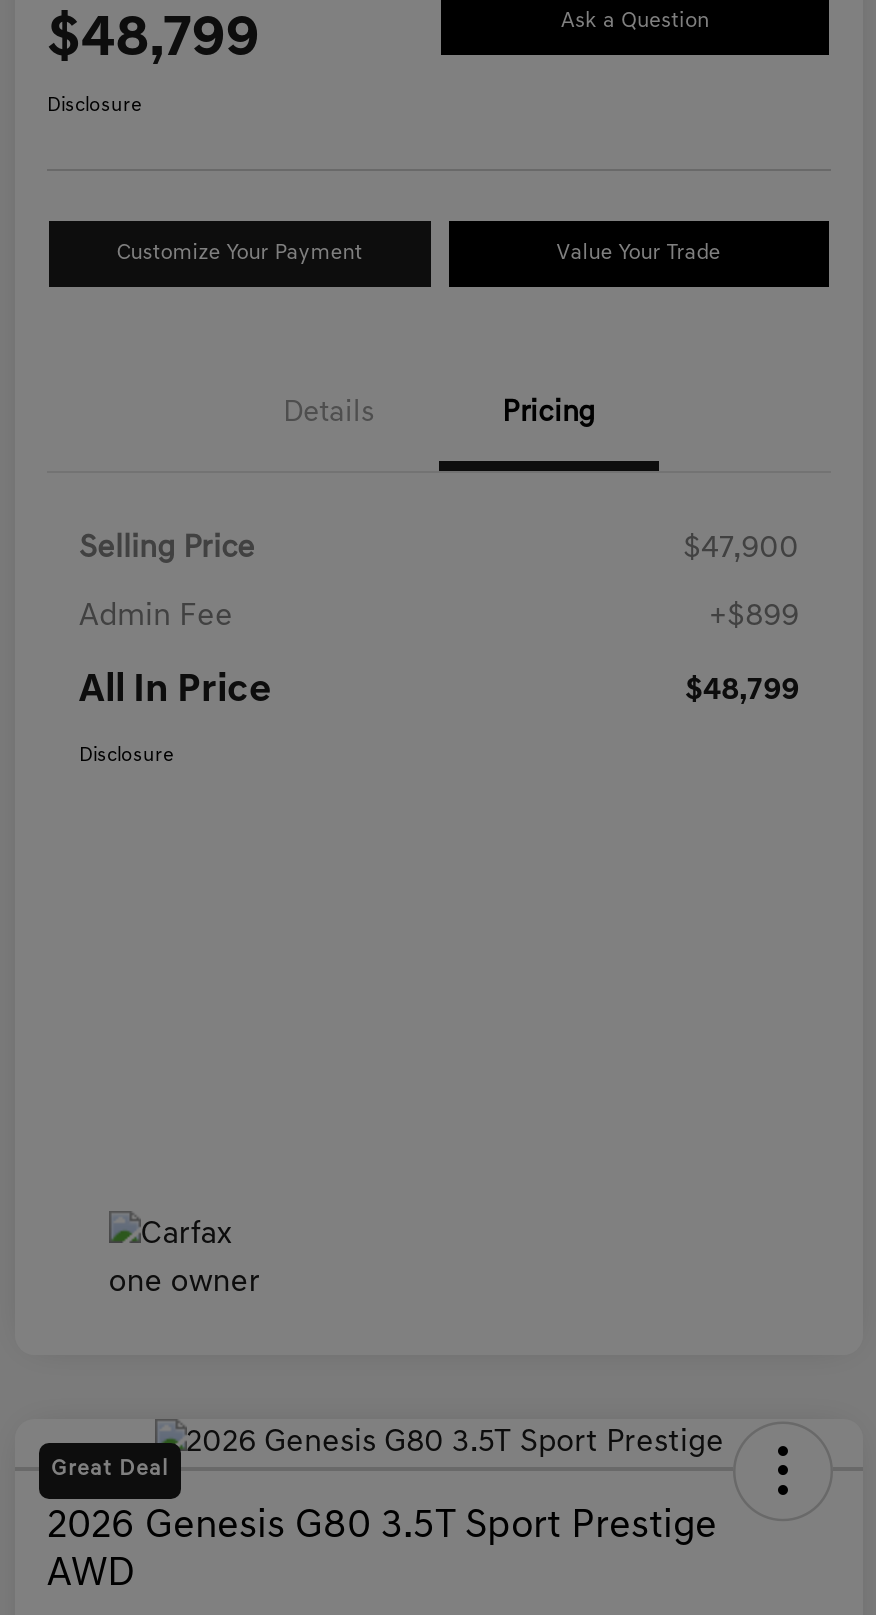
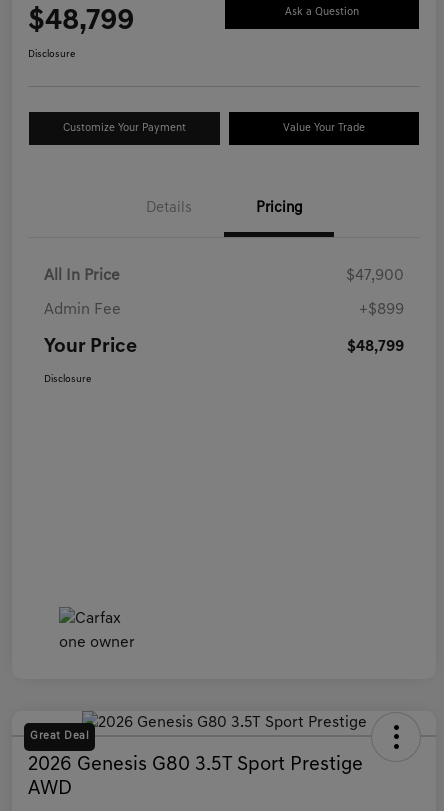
- Selling Price

+ Your Price

moved up: All In Price
